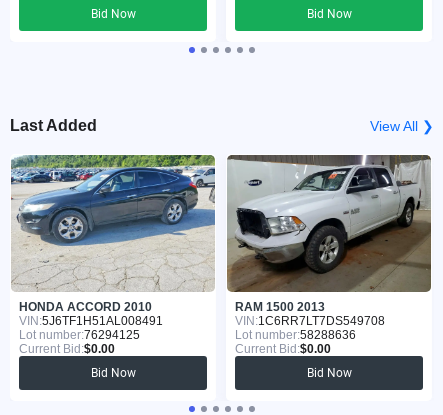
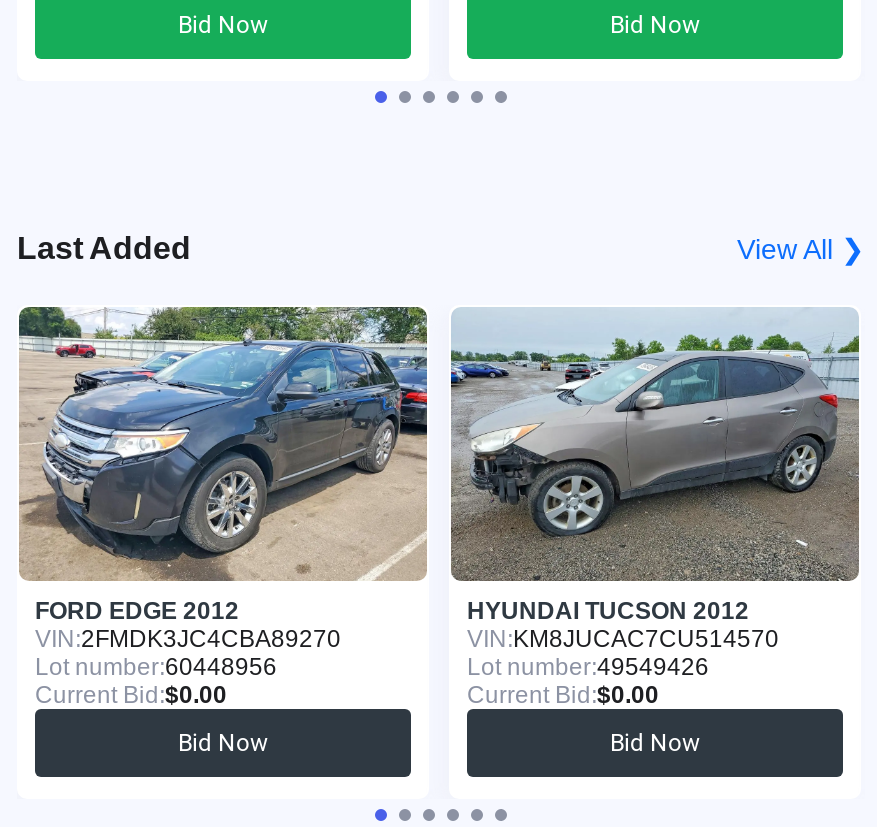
- [image]
- HONDA ACCORD 2010
- VIN: 5J6TF1H51AL008491
- Lot number:76294125
+ [image]
+ FORD EDGE 2012
+ VIN: 2FMDK3JC4CBA89270
+ Lot number:60448956

- [image]
- RAM 1500 2013
- VIN: 1C6RR7LT7DS549708
- Lot number:58288636
+ [image]
+ HYUNDAI TUCSON 2012
+ VIN: KM8JUCAC7CU514570
+ Lot number:49549426
